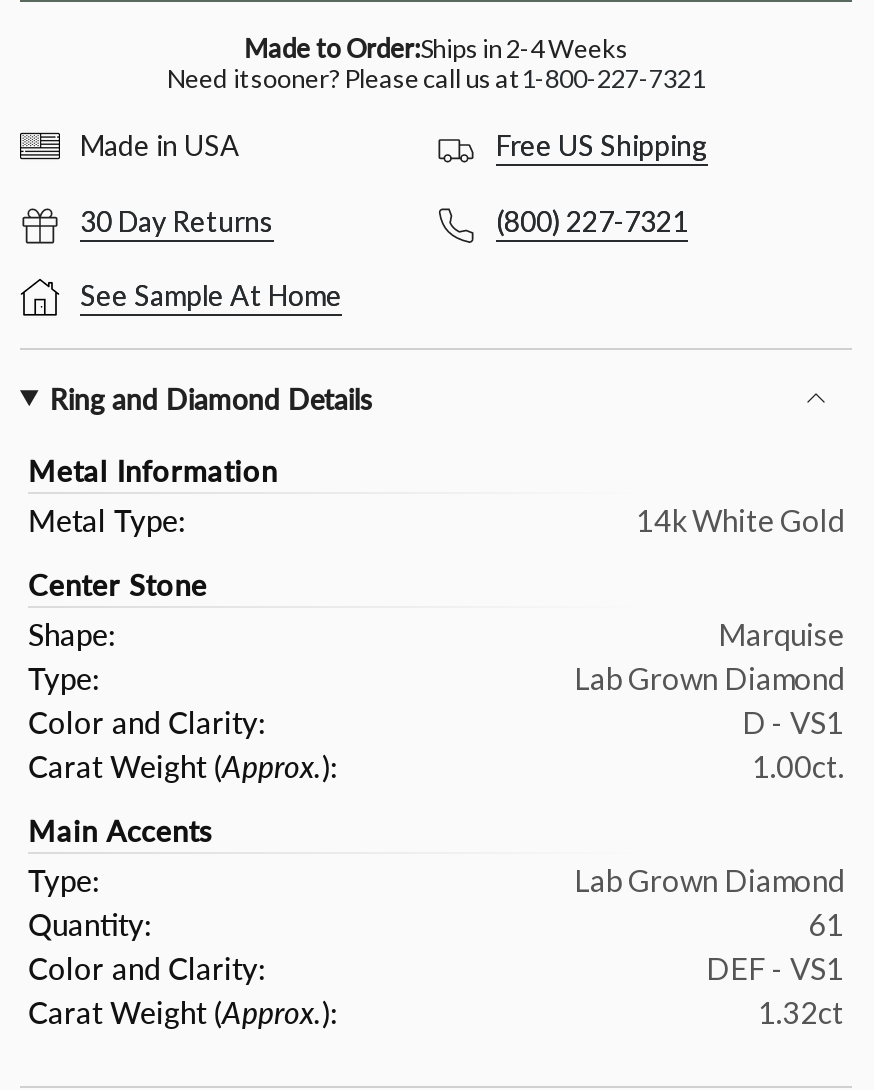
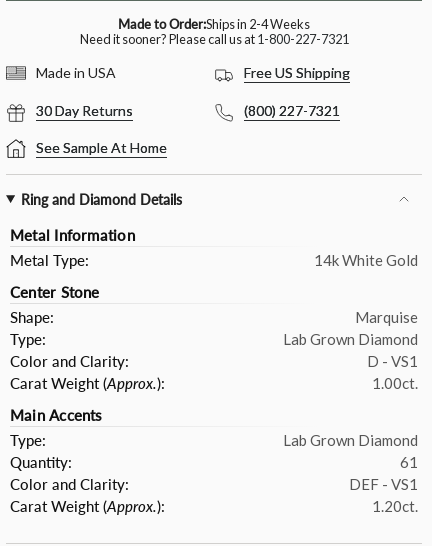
- 1.32ct
+ 1.20ct.
